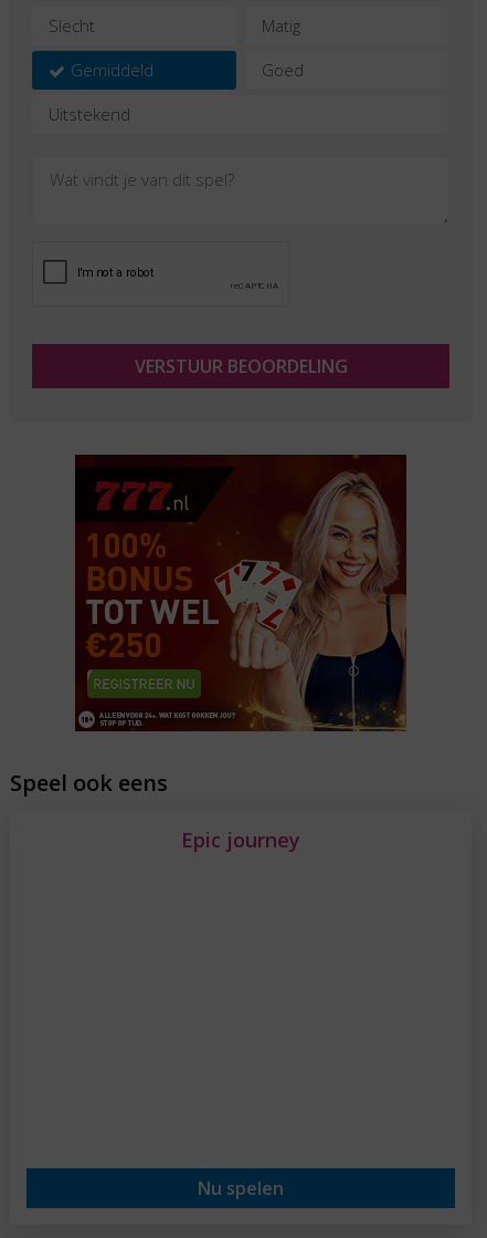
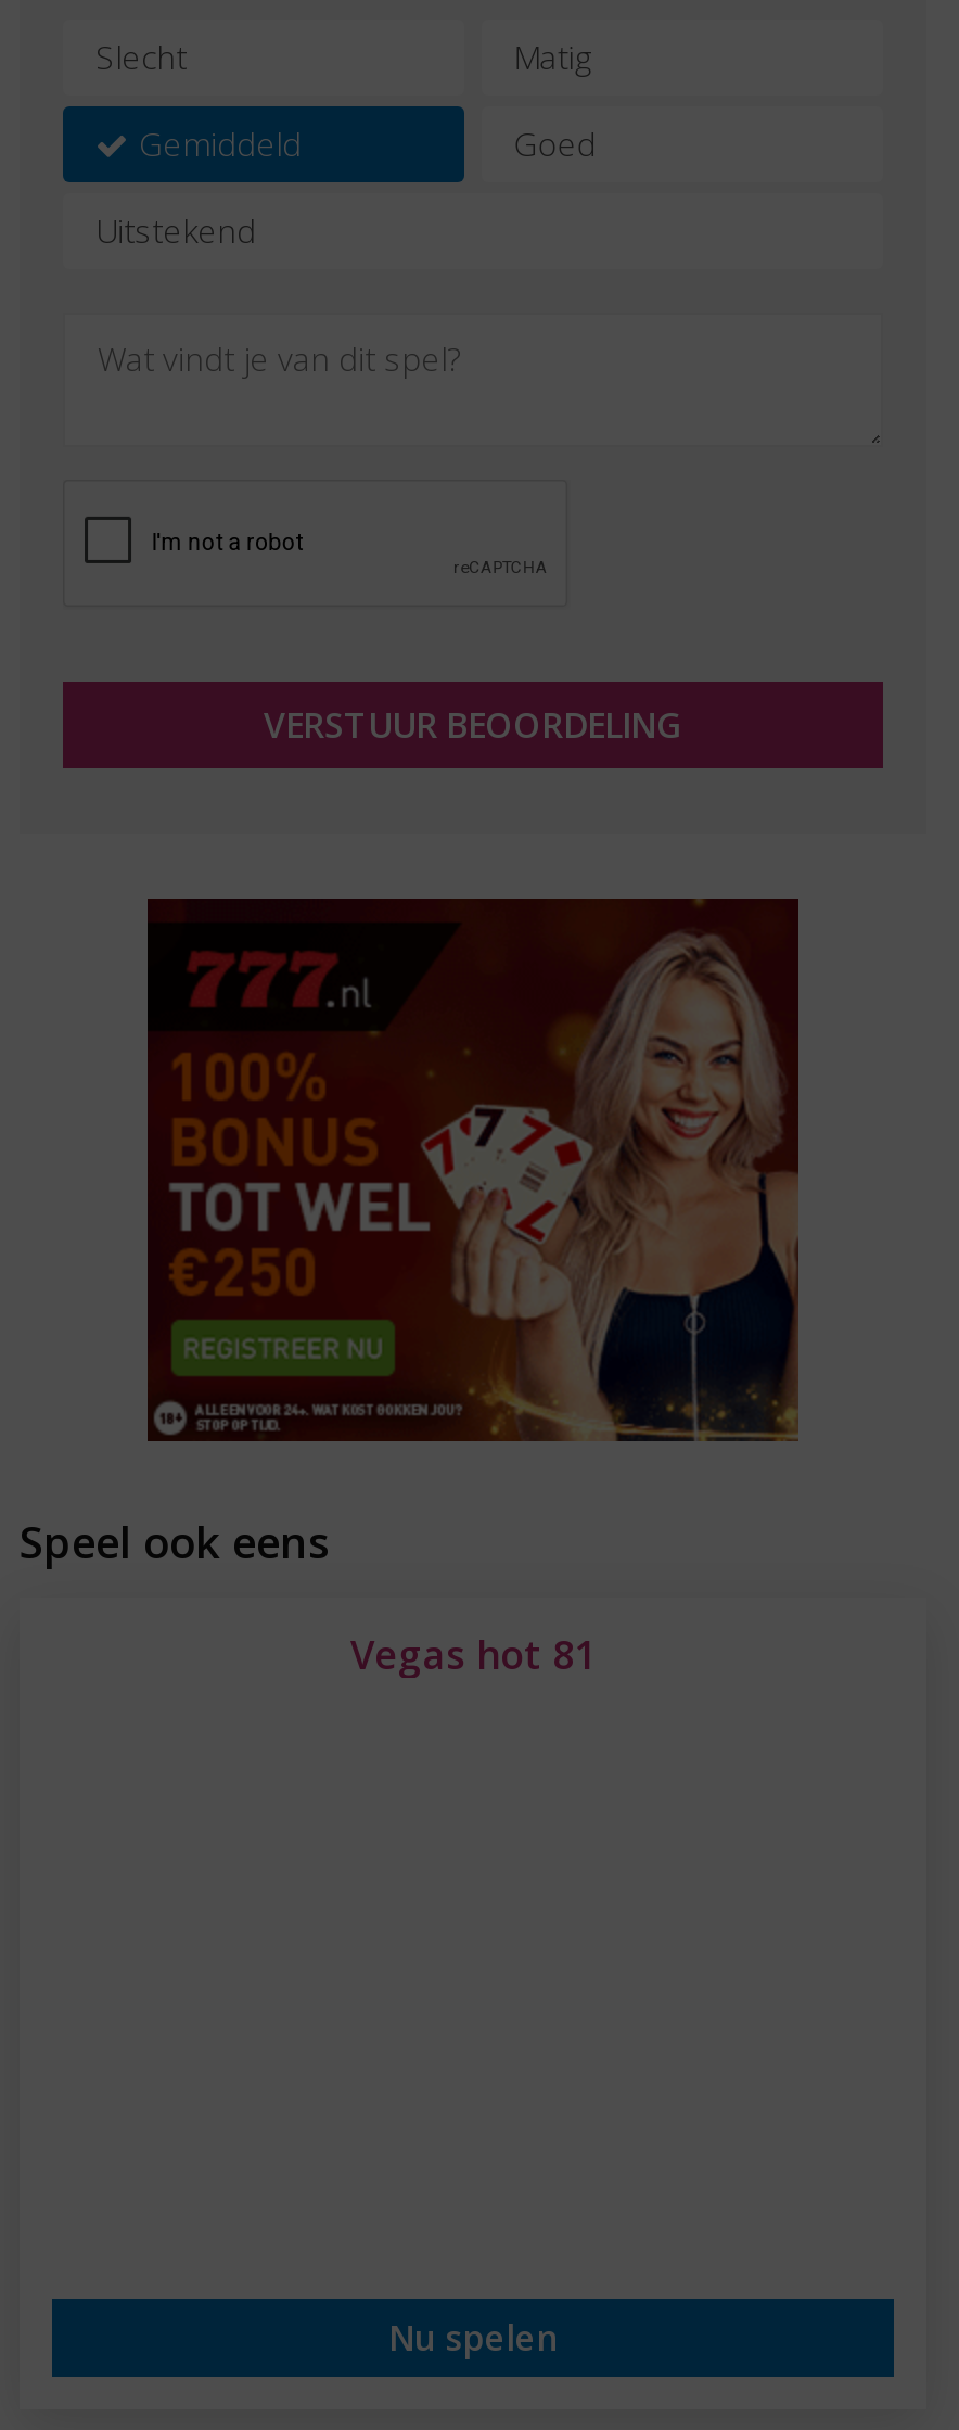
- Epic journey
+ Vegas hot 81
